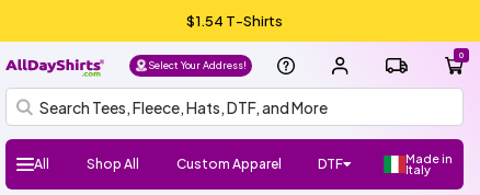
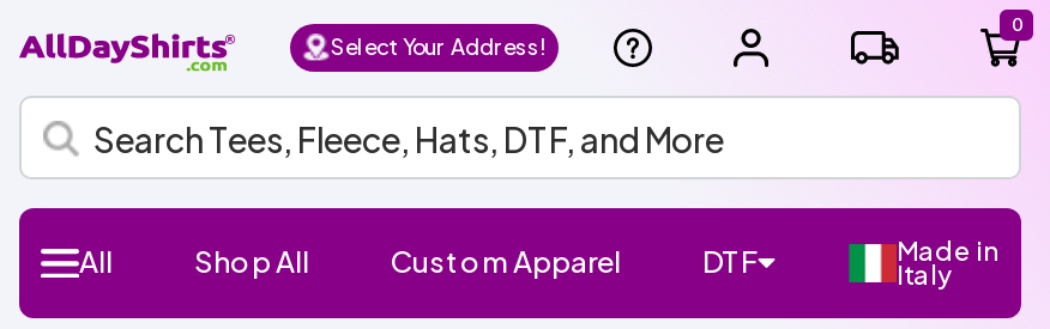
- $1.54 T-Shirts
